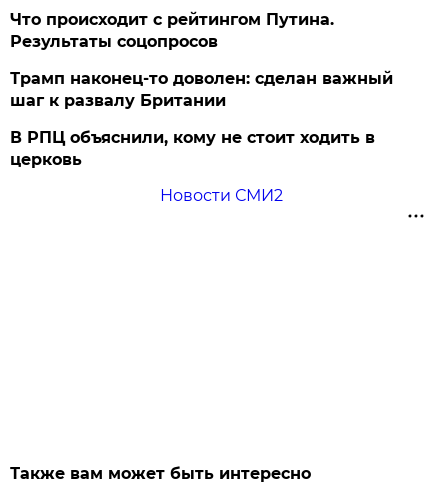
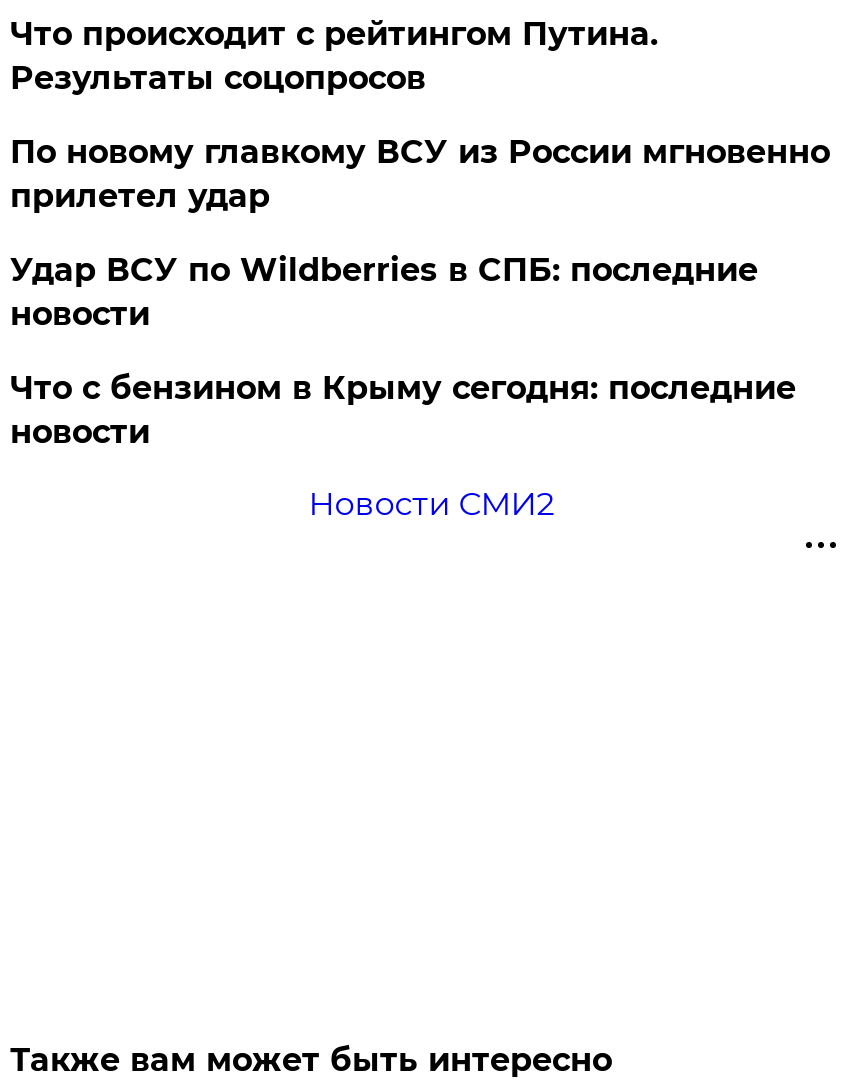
- Трамп наконец-то доволен: сделан важный
- шаг к развалу Британии
- В РПЦ объяснили, кому не стоит ходить в
- церковь
+ По новому главкому ВСУ из России мгновенно
+ прилетел удар
+ Удар ВСУ по Wildberries в СПБ: последние
+ новости
+ Что с бензином в Крыму сегодня: последние
+ новости
